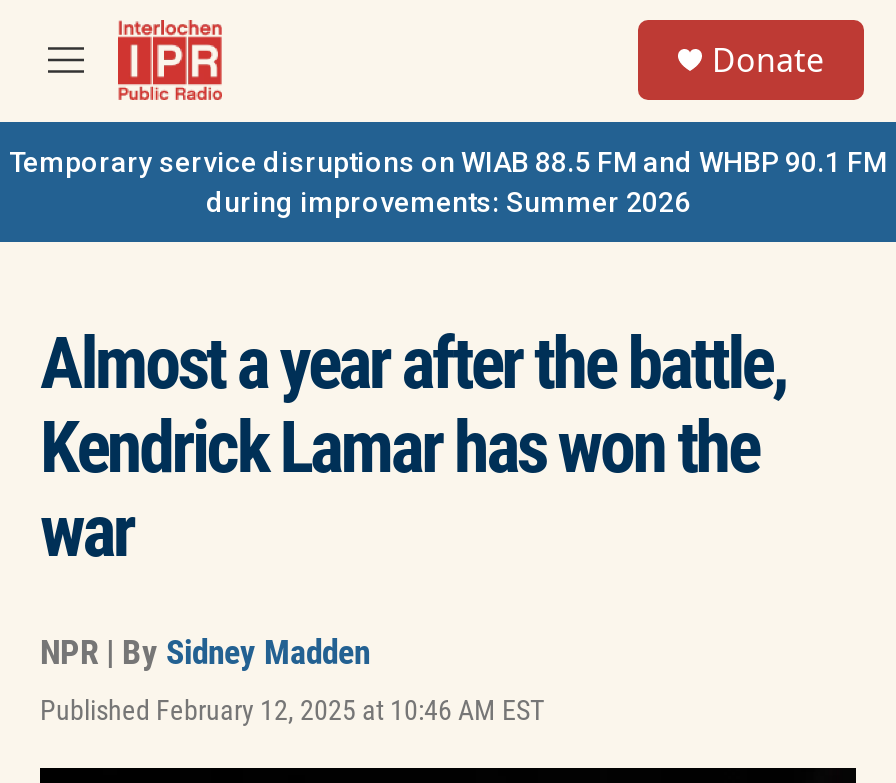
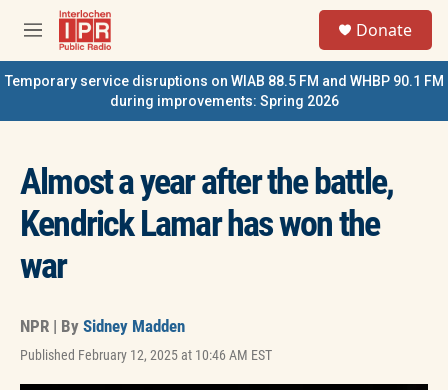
- during improvements: Summer 2026
+ during improvements: Spring 2026
